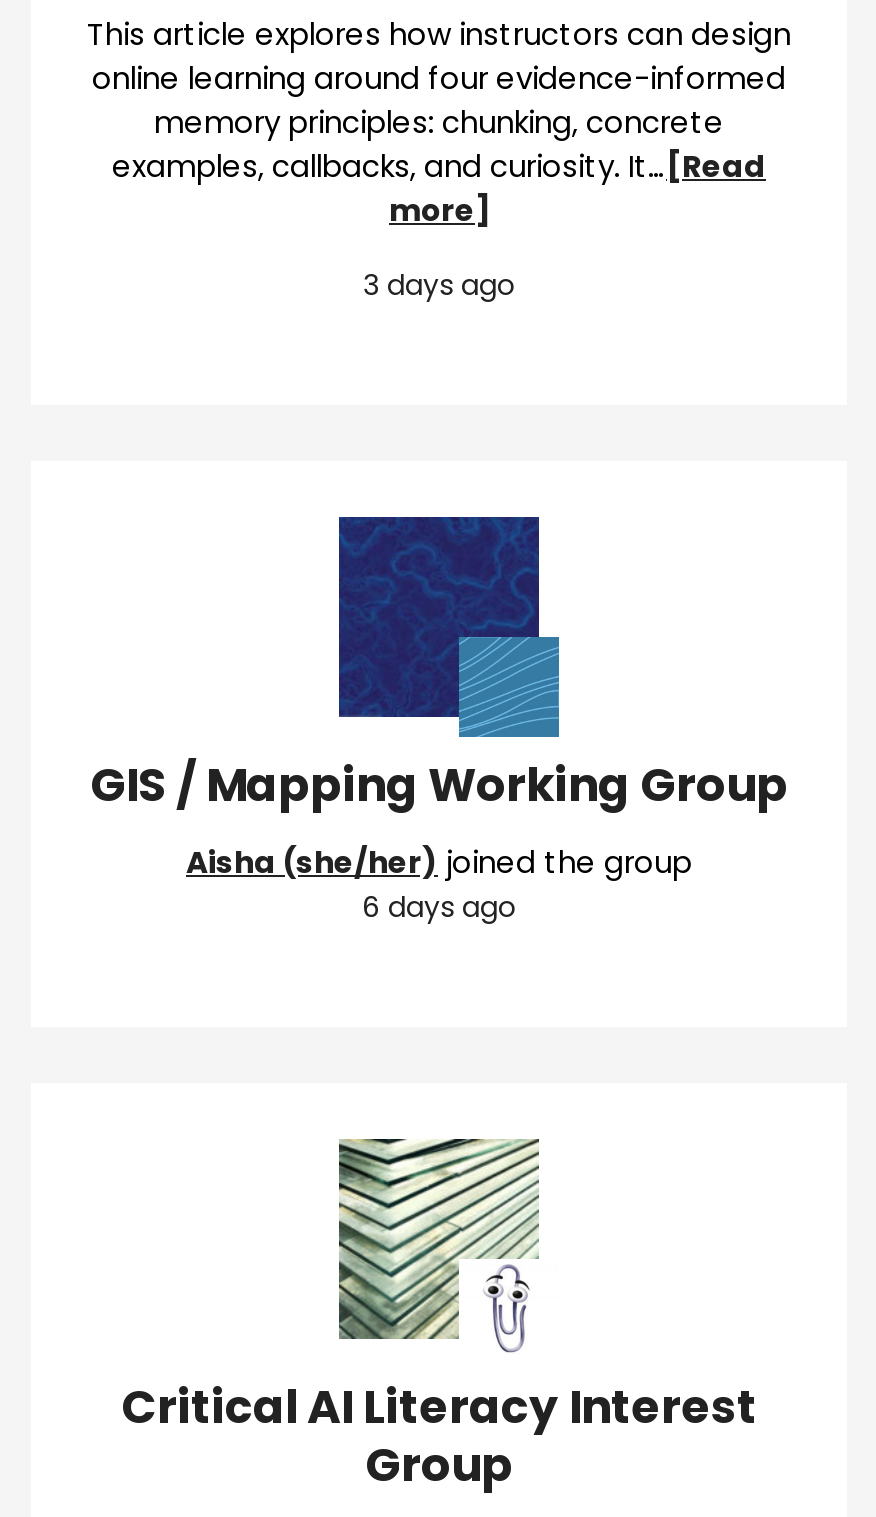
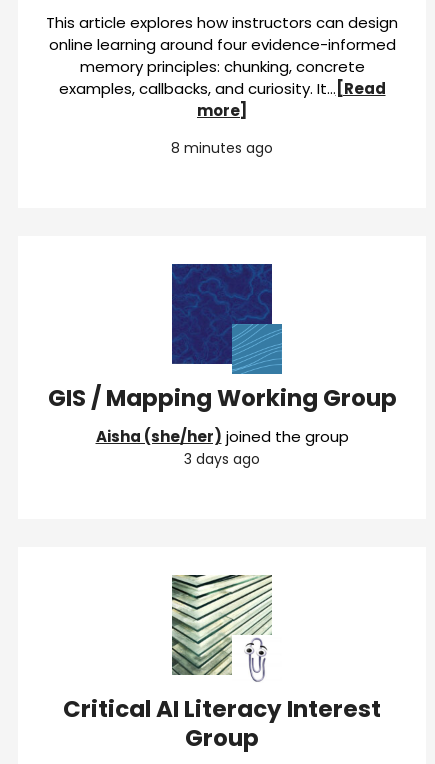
- 3 days ago
+ 8 minutes ago

- 6 days ago
+ 3 days ago
